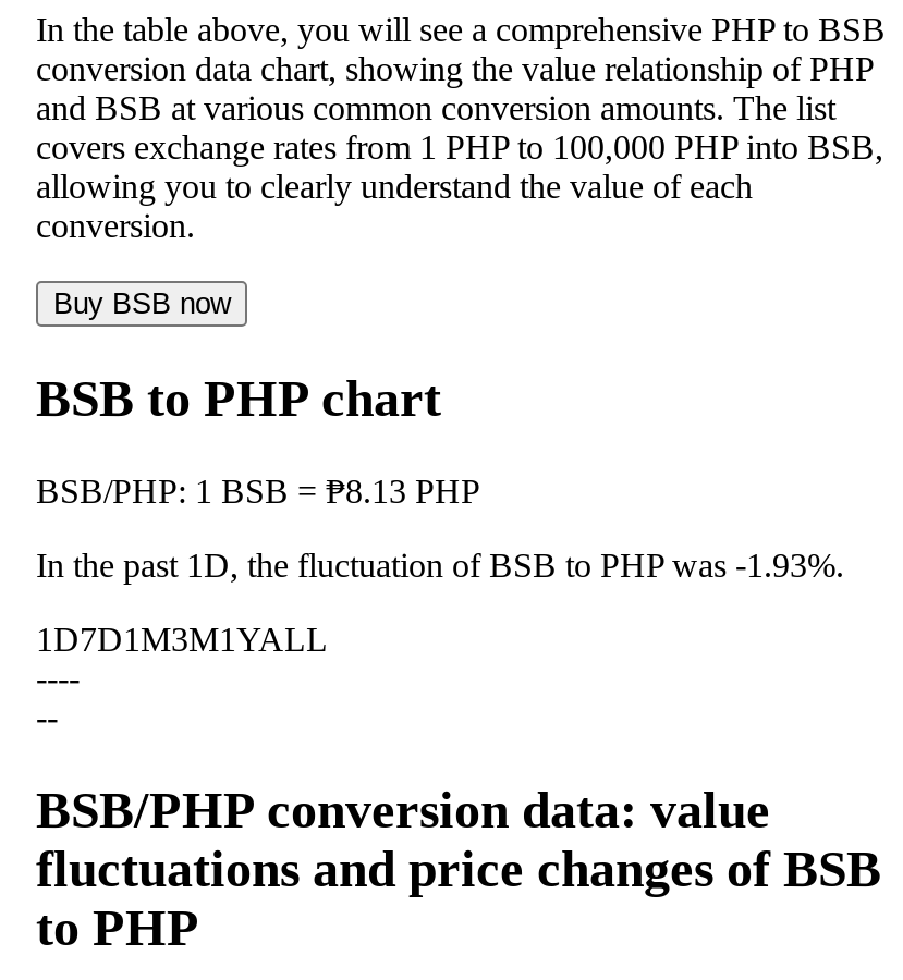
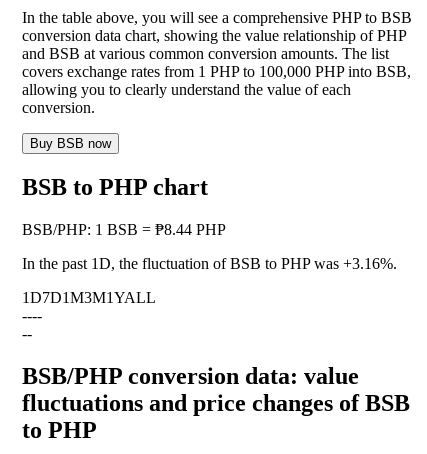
- BSB/PHP: 1 BSB = ₱8.13 PHP
+ BSB/PHP: 1 BSB = ₱8.44 PHP

- In the past 1D, the fluctuation of BSB to PHP was -1.93%.
+ In the past 1D, the fluctuation of BSB to PHP was +3.16%.
